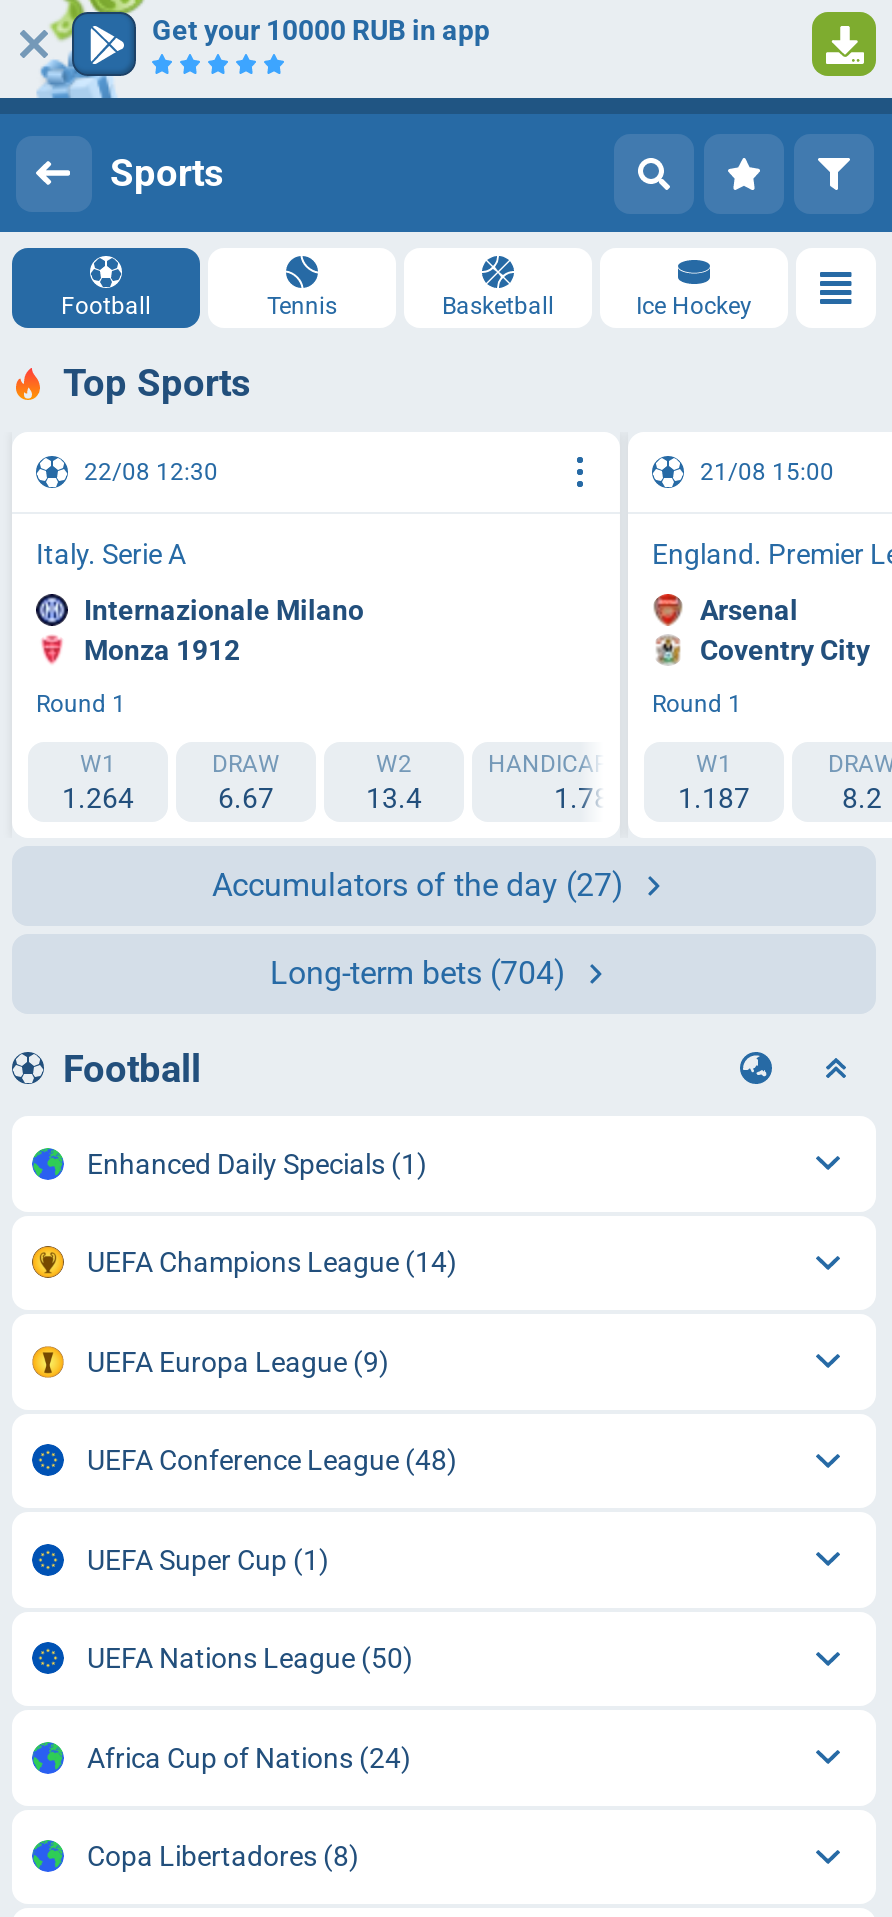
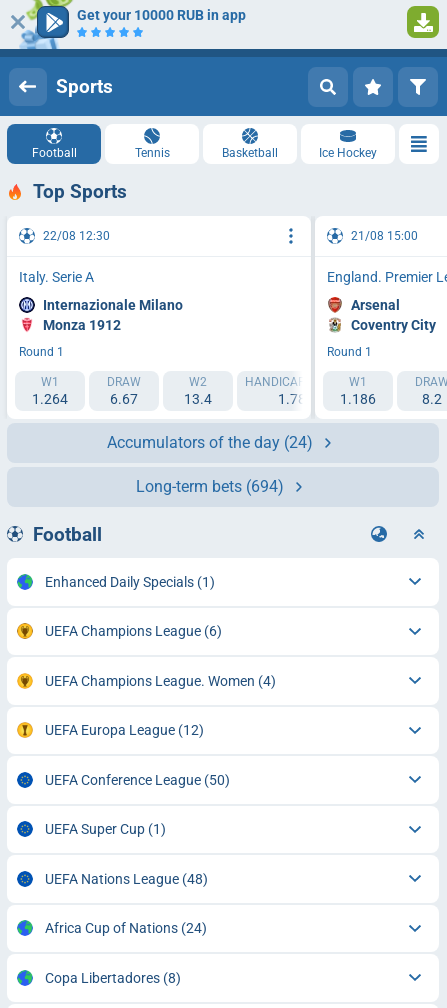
- 1.187
+ 1.186

- Accumulators of the day (27)
+ Accumulators of the day (24)

- Long-term bets (704)
+ Long-term bets (694)

- UEFA Champions League (14)
- UEFA Europa League (9)
- UEFA Conference League (48)
+ UEFA Champions League (6)
+ UEFA Champions League. Women (4)
+ UEFA Europa League (12)
+ UEFA Conference League (50)

- UEFA Nations League (50)
+ UEFA Nations League (48)
